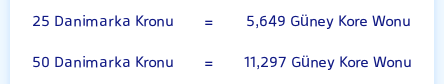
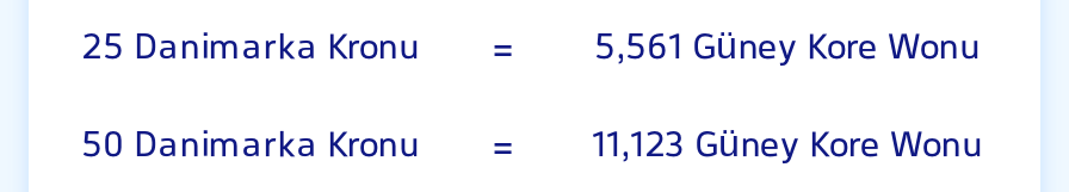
- 5,649 Güney Kore Wonu
+ 5,561 Güney Kore Wonu

- 11,297 Güney Kore Wonu
+ 11,123 Güney Kore Wonu
